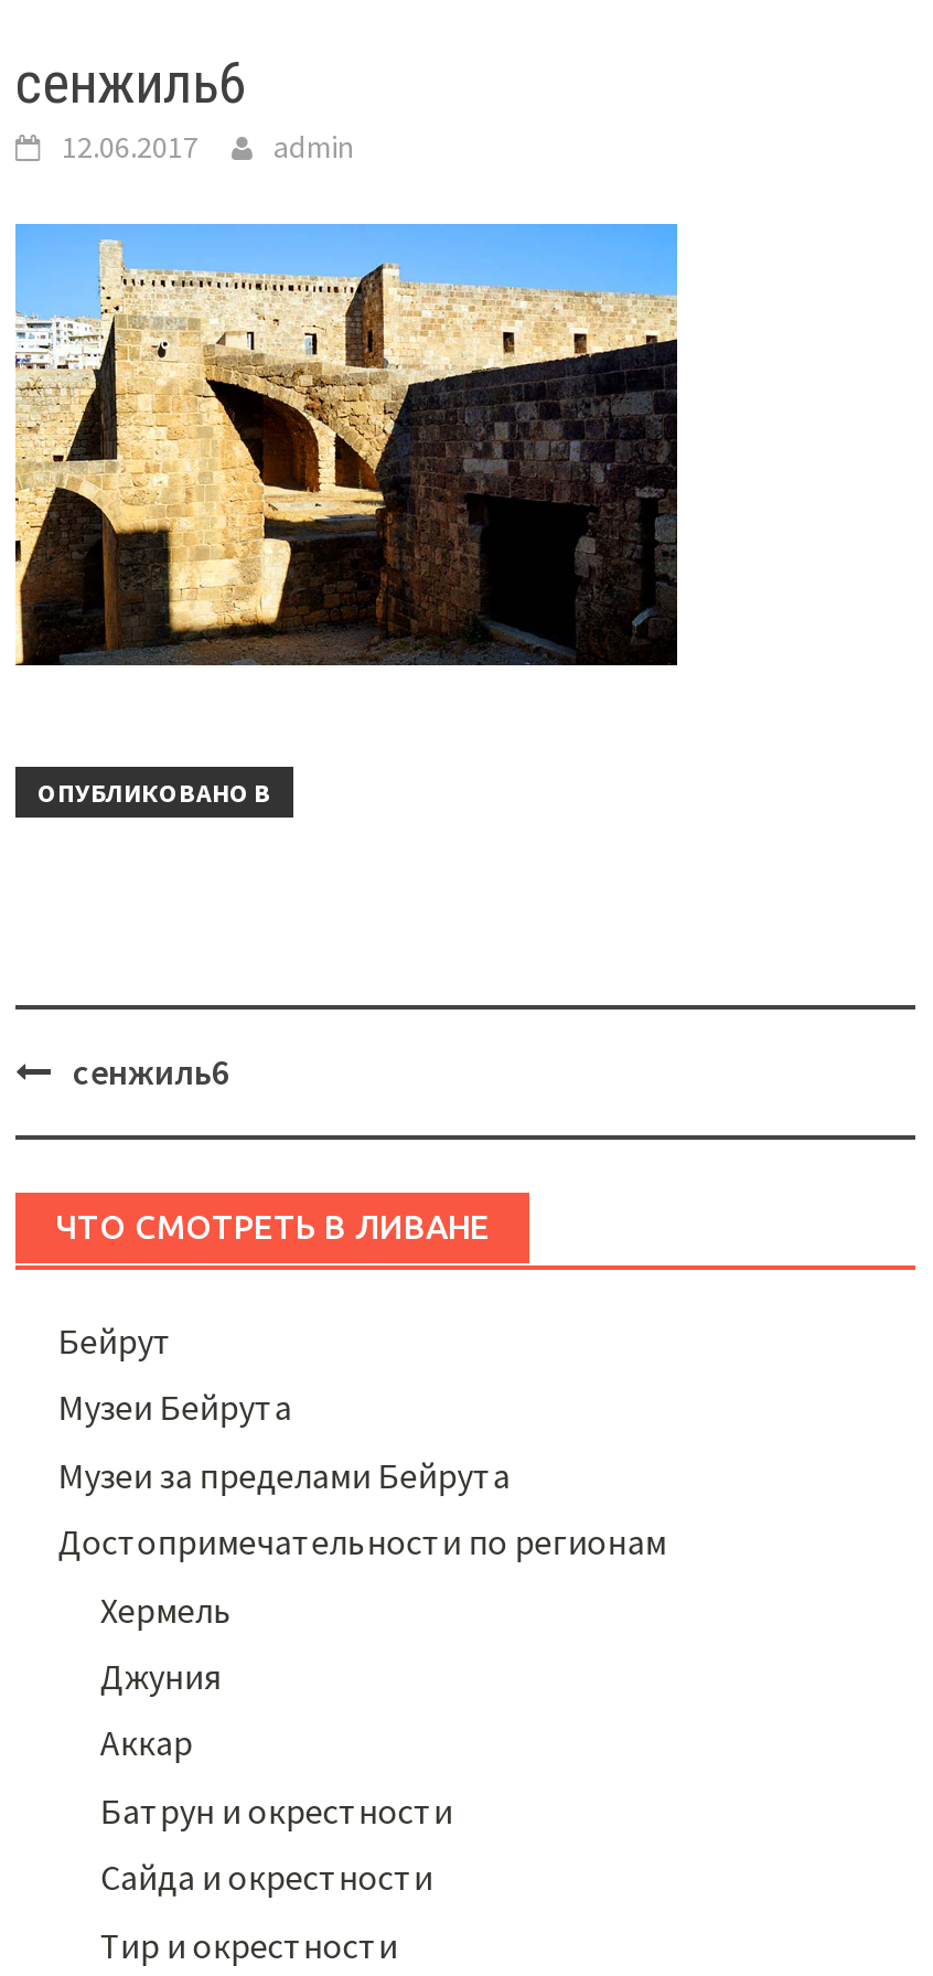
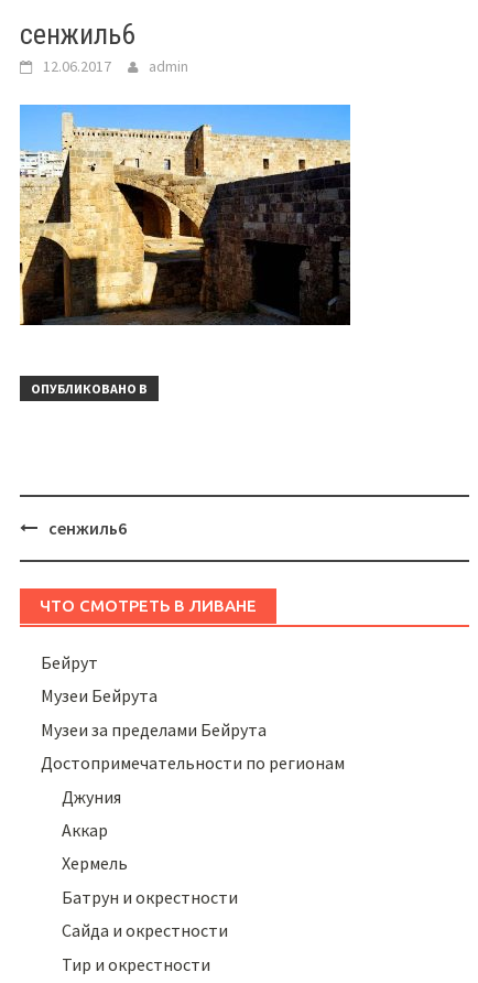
moved down: Хермель

moved up: Джуния | Аккар
